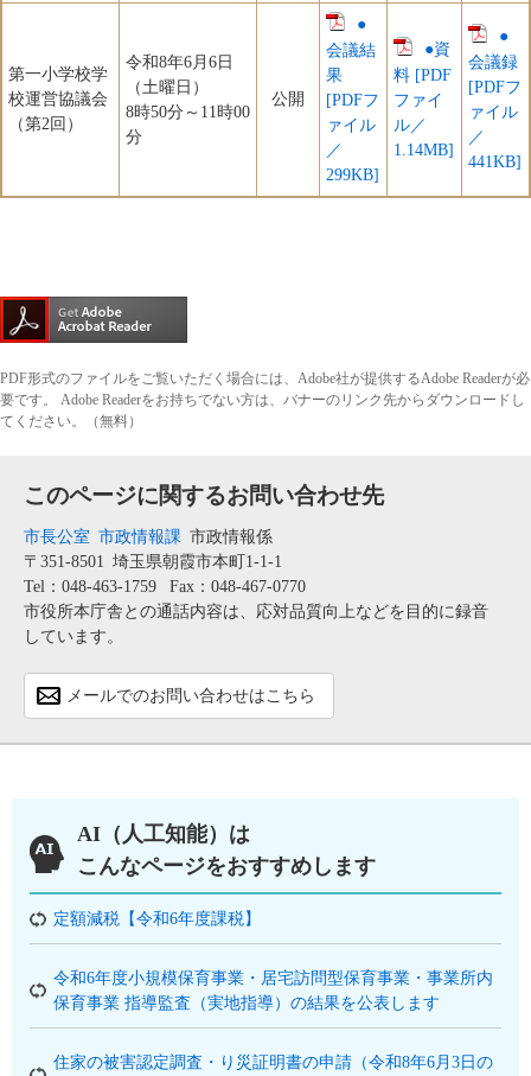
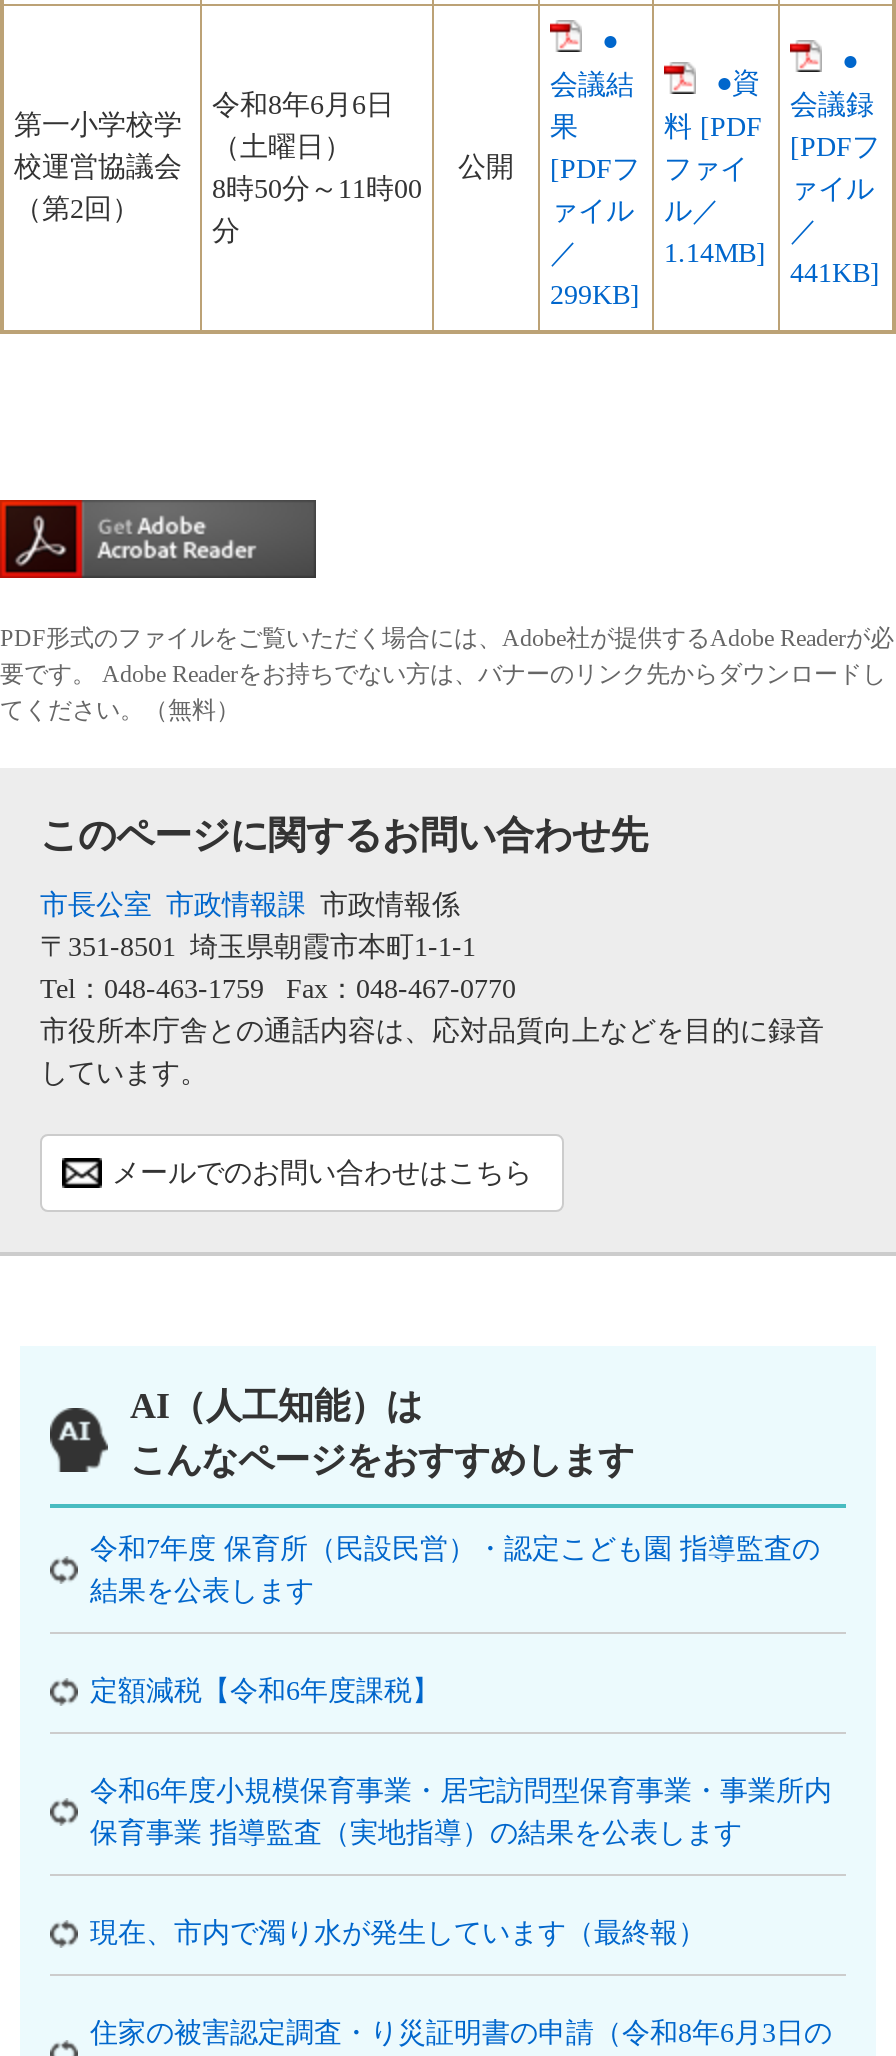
+ 令和7年度 保育所（民設民営）・認定こども園 指導監査の
+ 結果を公表します

+ 現在、市内で濁り水が発生しています（最終報）
